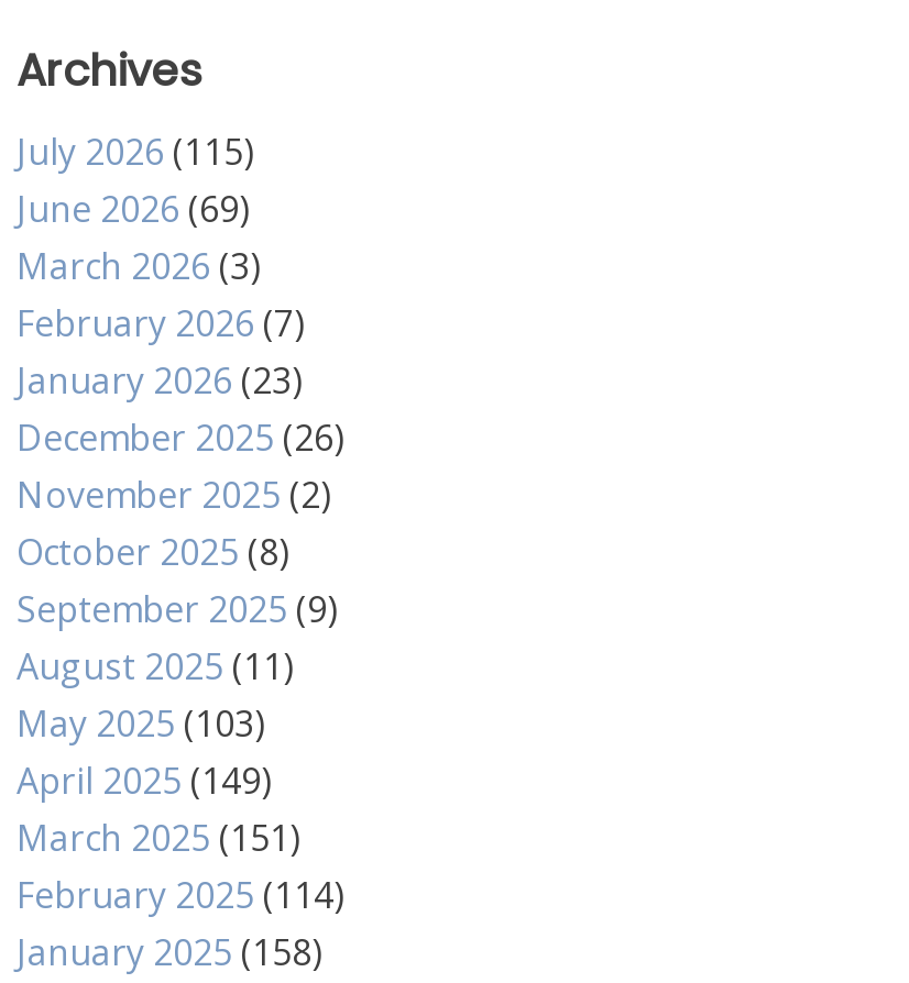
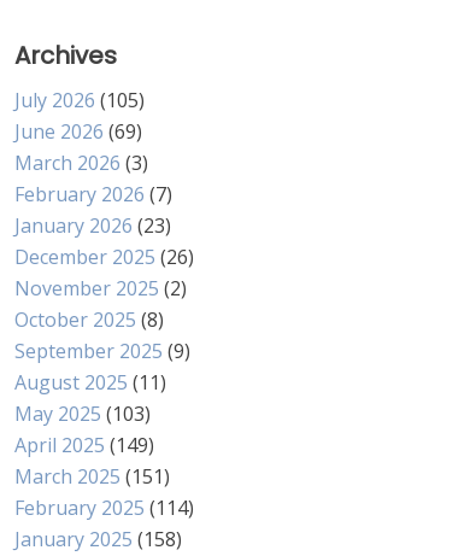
- July 2026 (115)
+ July 2026 (105)
